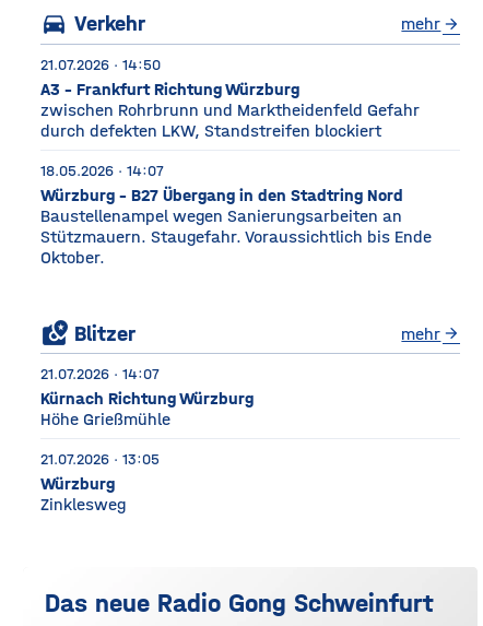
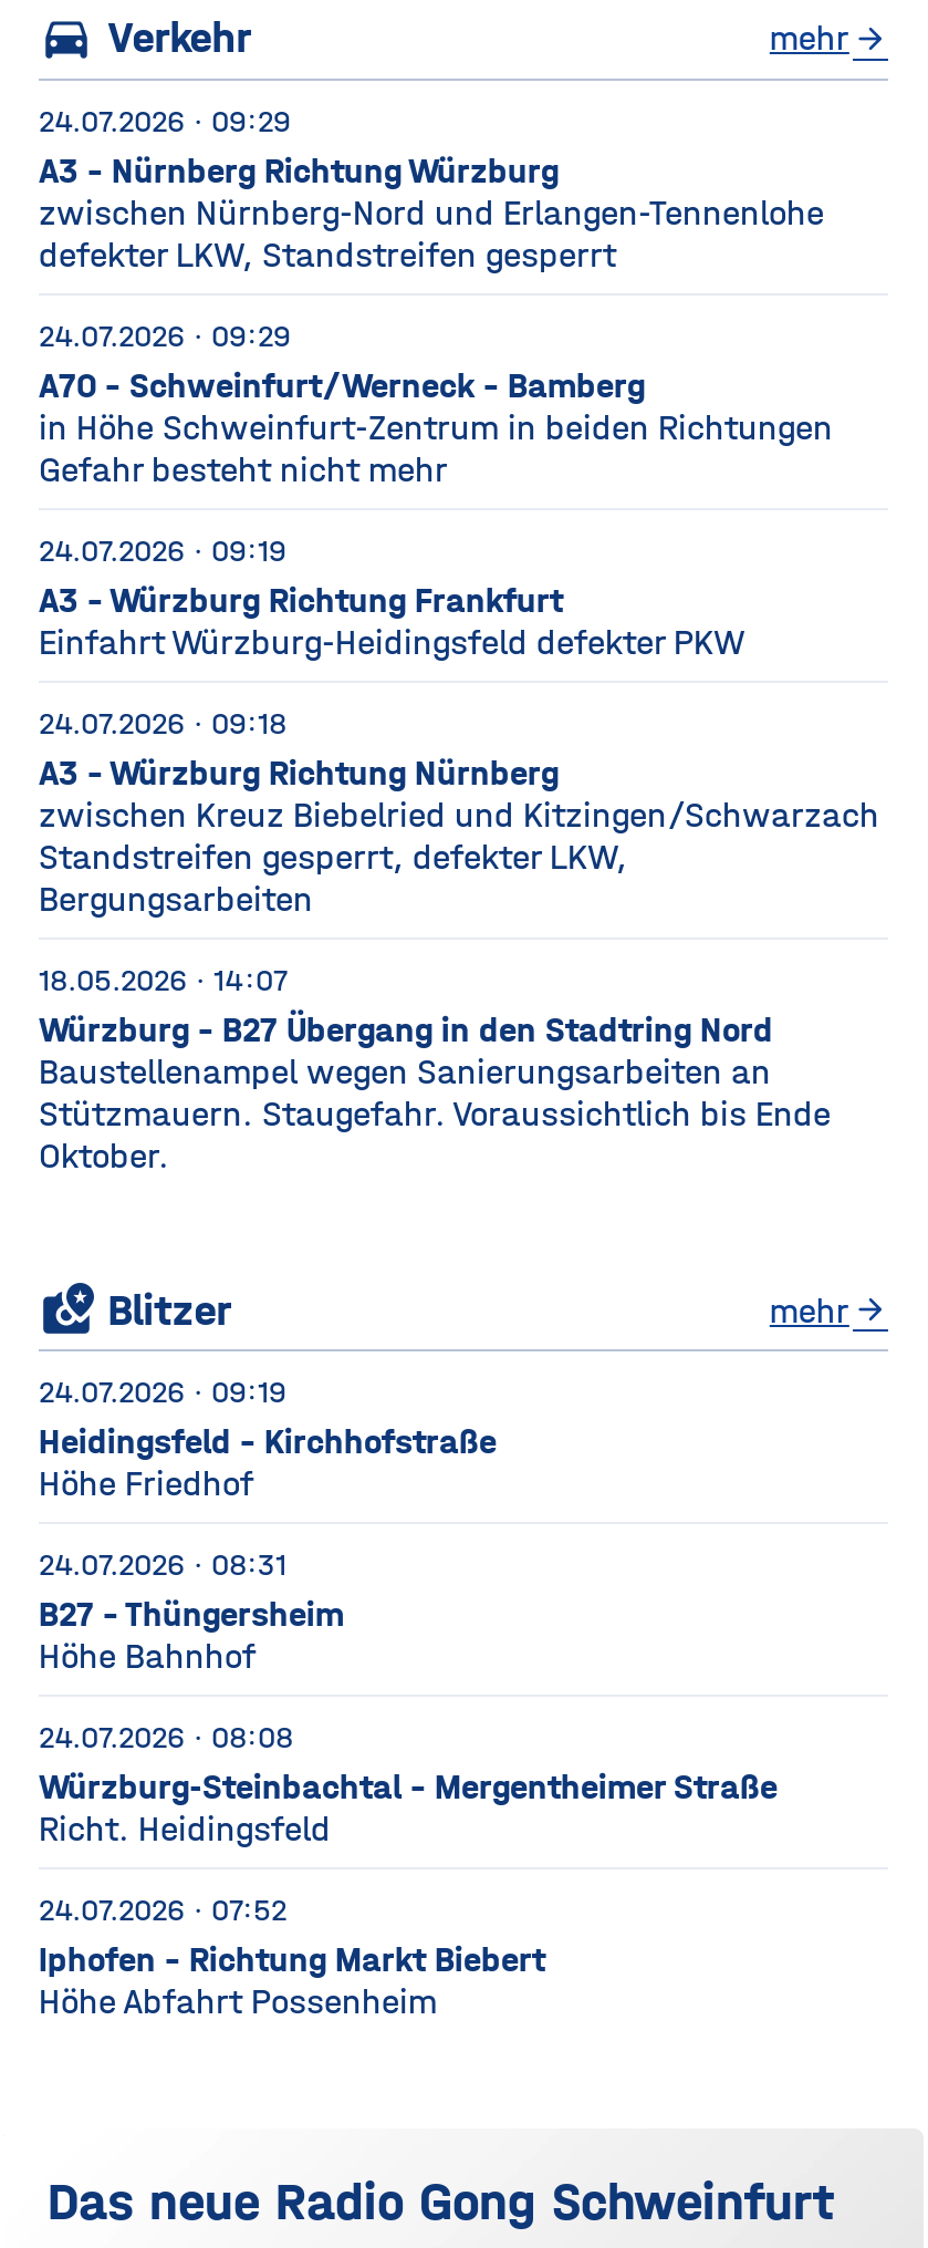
- 21.07.2026 · 14:50
- A3 - Frankfurt Richtung Würzburg
- zwischen Rohrbrunn und Marktheidenfeld Gefahr
- durch defekten LKW, Standstreifen blockiert
+ 24.07.2026 · 09:29
+ A3 - Nürnberg Richtung Würzburg
+ zwischen Nürnberg-Nord und Erlangen-Tennenlohe
+ defekter LKW, Standstreifen gesperrt
+ 24.07.2026 · 09:29
+ A70 - Schweinfurt/Werneck - Bamberg
+ in Höhe Schweinfurt-Zentrum in beiden Richtungen
+ Gefahr besteht nicht mehr
+ 24.07.2026 · 09:19
+ A3 - Würzburg Richtung Frankfurt
+ Einfahrt Würzburg-Heidingsfeld defekter PKW
+ 24.07.2026 · 09:18
+ A3 - Würzburg Richtung Nürnberg
+ zwischen Kreuz Biebelried und Kitzingen/Schwarzach
+ Standstreifen gesperrt, defekter LKW,
+ Bergungsarbeiten

- 21.07.2026 · 14:07
- Kürnach Richtung Würzburg
- Höhe Grießmühle
- 21.07.2026 · 13:05
- Würzburg
- Zinklesweg
+ 24.07.2026 · 09:19
+ Heidingsfeld - Kirchhofstraße
+ Höhe Friedhof
+ 24.07.2026 · 08:31
+ B27 - Thüngersheim
+ Höhe Bahnhof
+ 24.07.2026 · 08:08
+ Würzburg-Steinbachtal - Mergentheimer Straße
+ Richt. Heidingsfeld
+ 24.07.2026 · 07:52
+ Iphofen - Richtung Markt Biebert
+ Höhe Abfahrt Possenheim
